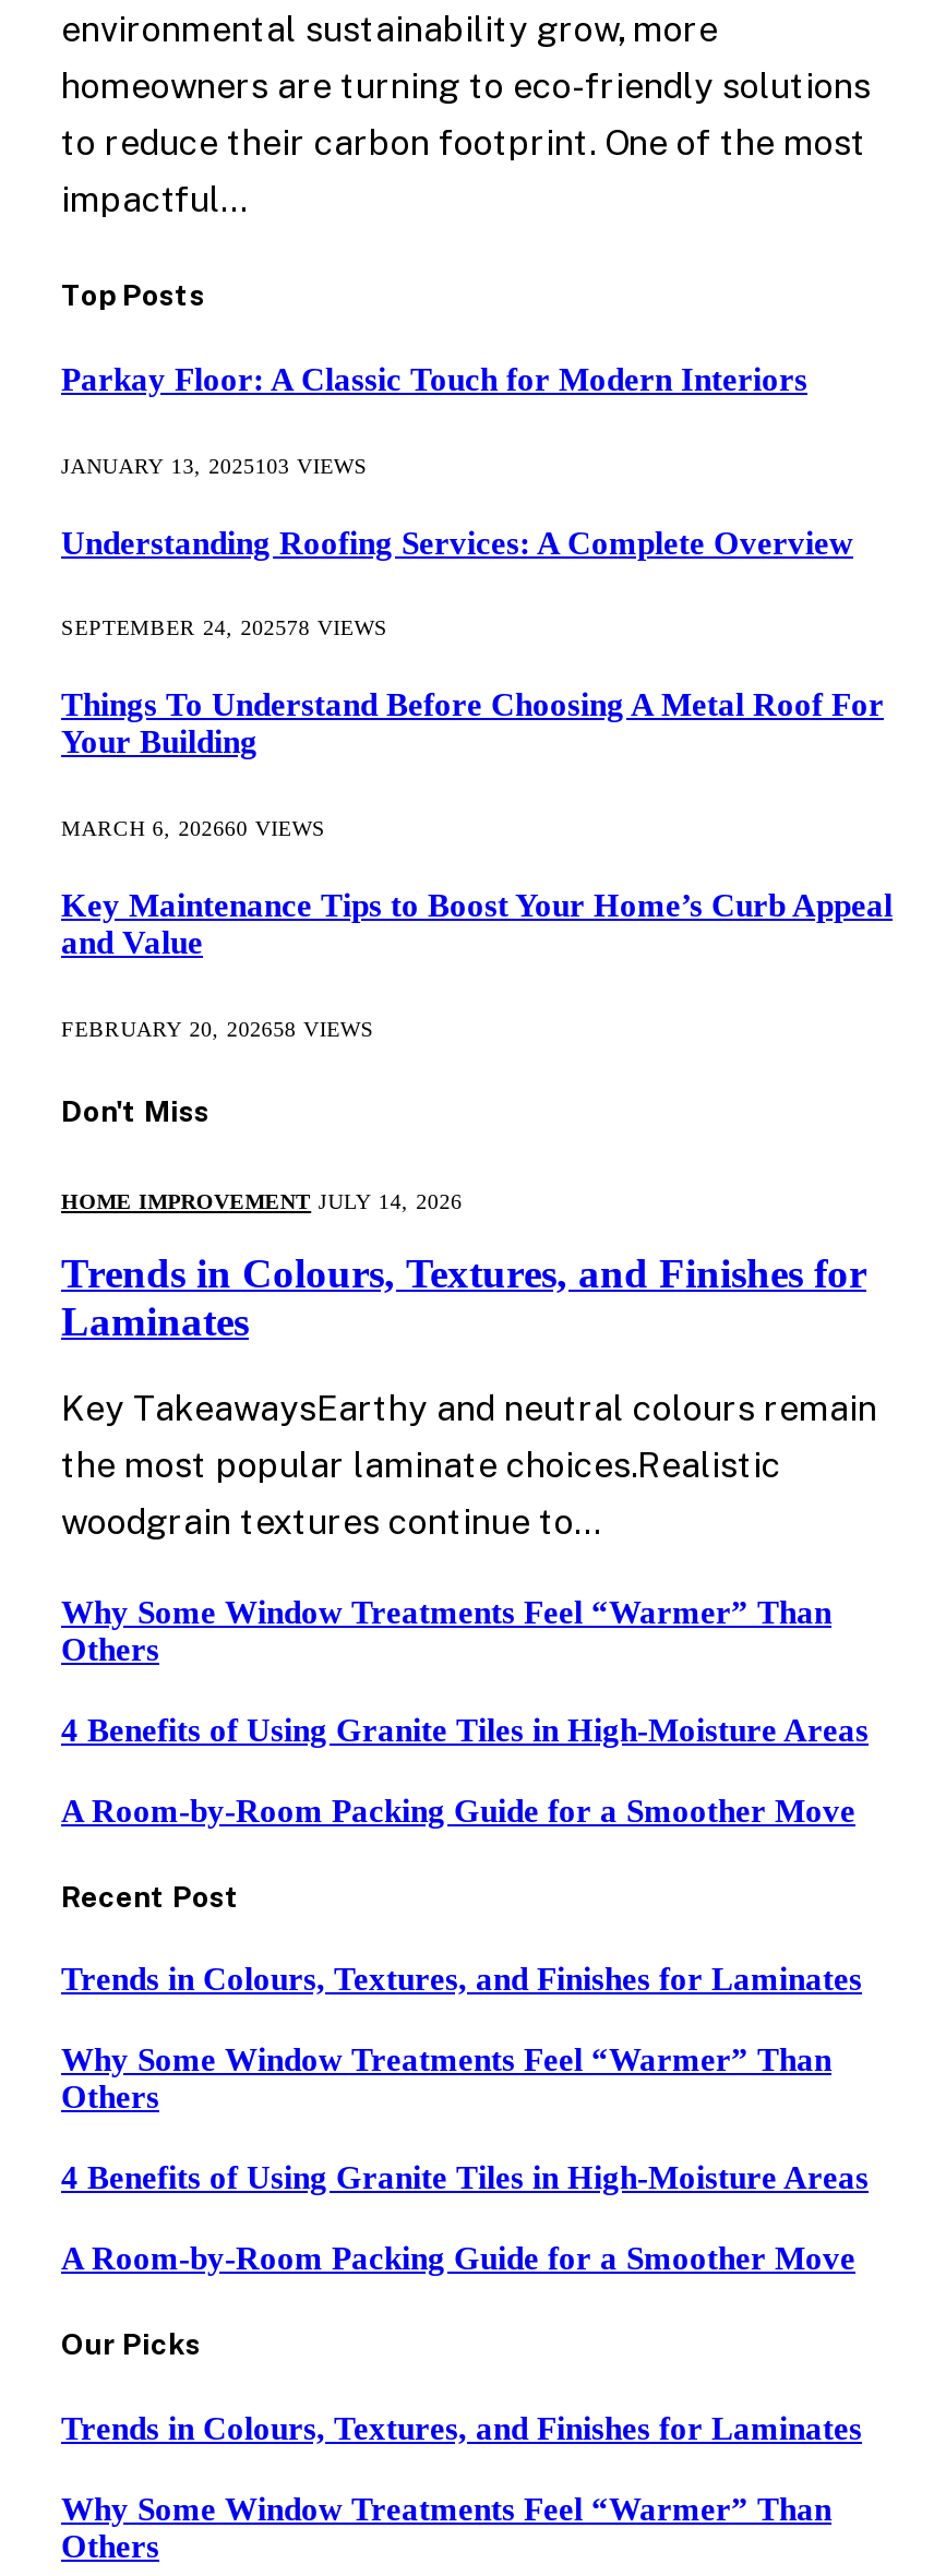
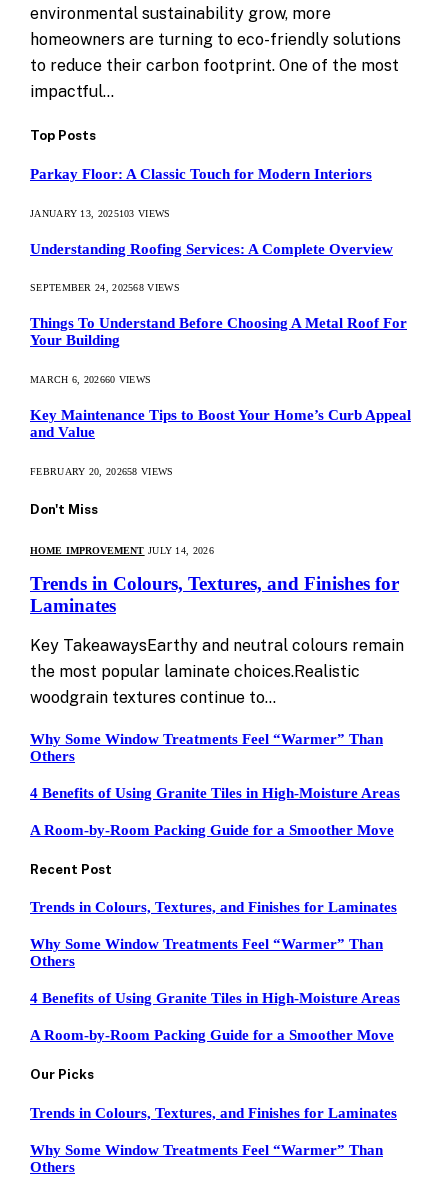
- SEPTEMBER 24, 202578 VIEWS
+ SEPTEMBER 24, 202568 VIEWS
